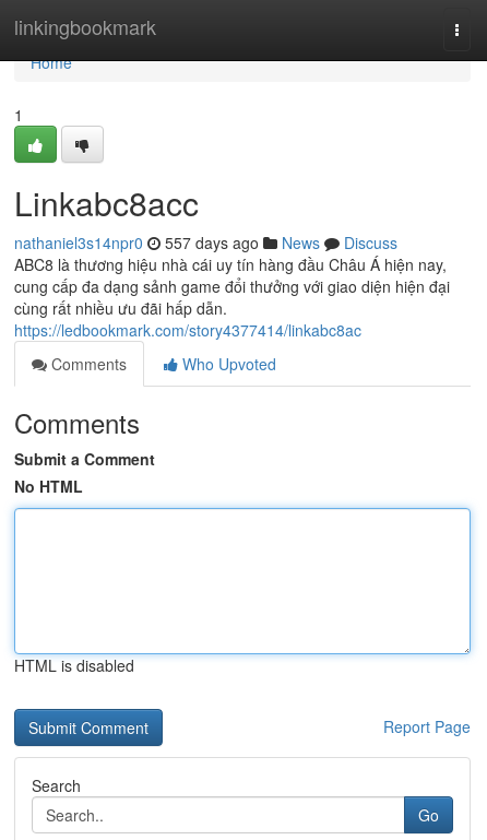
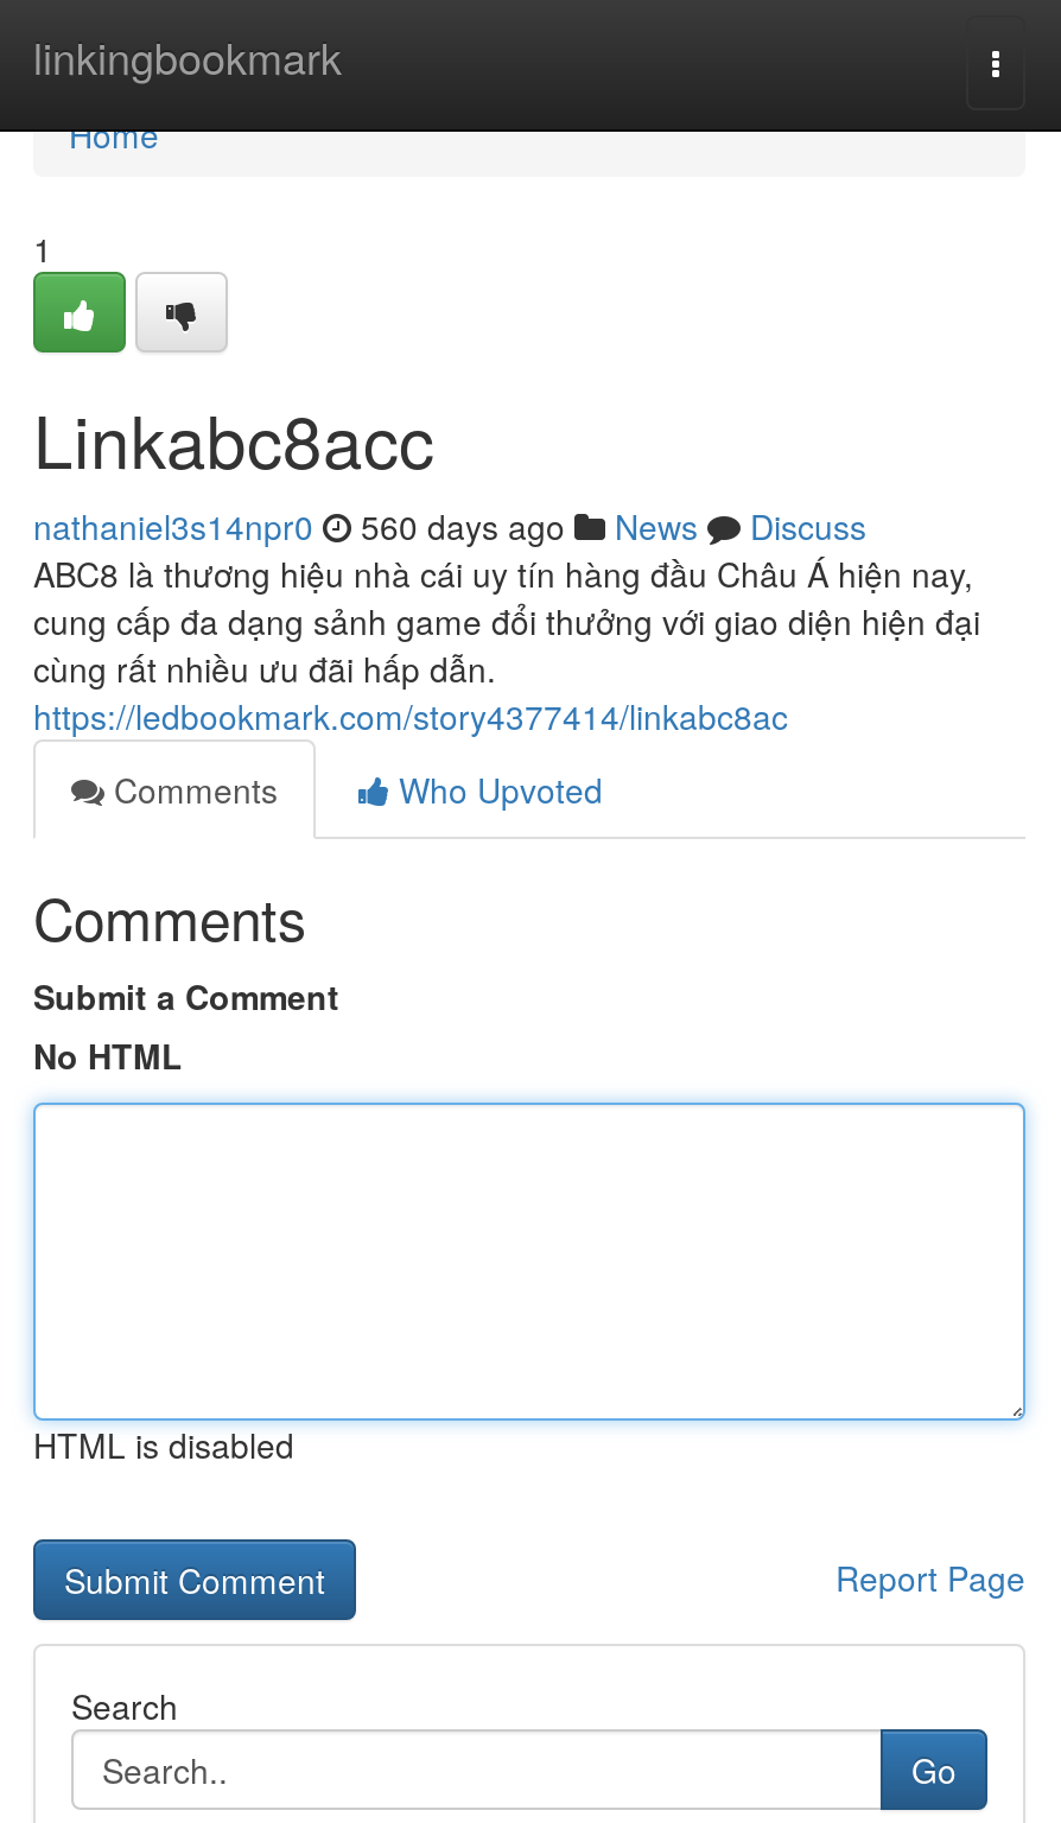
- nathaniel3s14npr0 557 days ago News Discuss
+ nathaniel3s14npr0 560 days ago News Discuss
